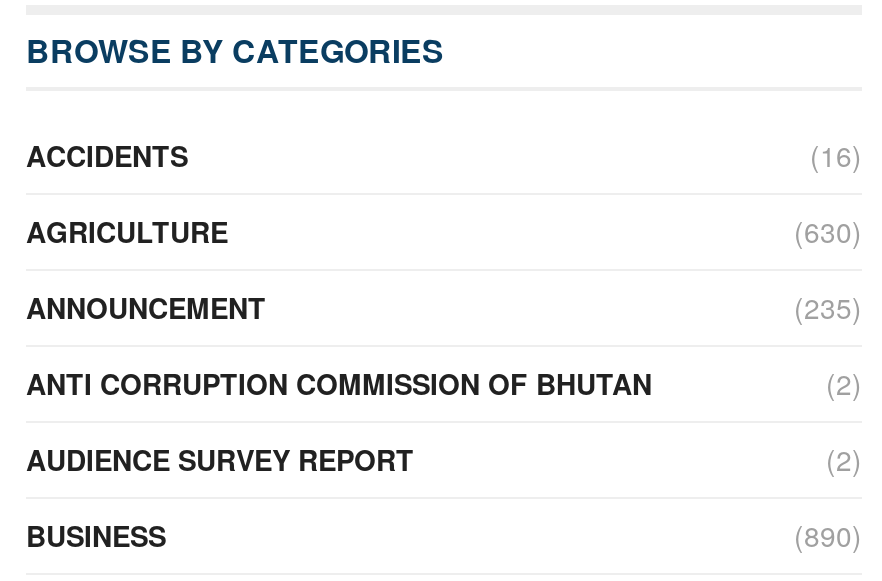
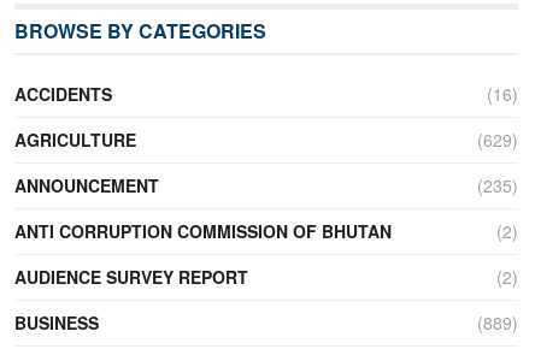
- (630)
+ (629)

- (890)
+ (889)
